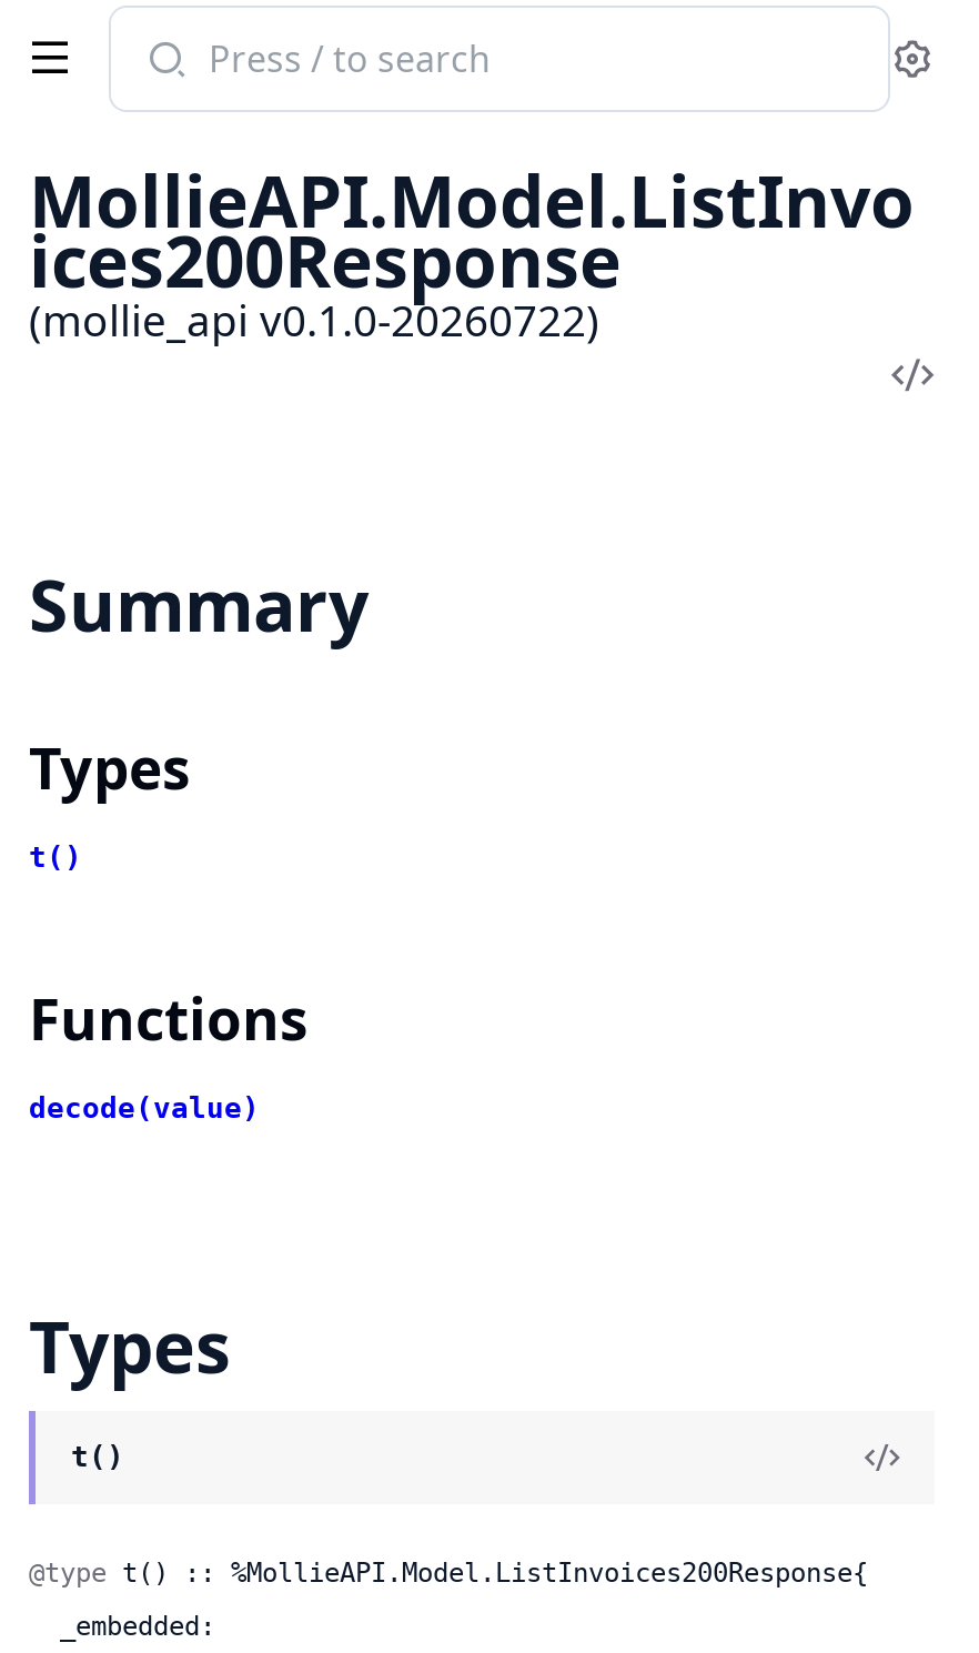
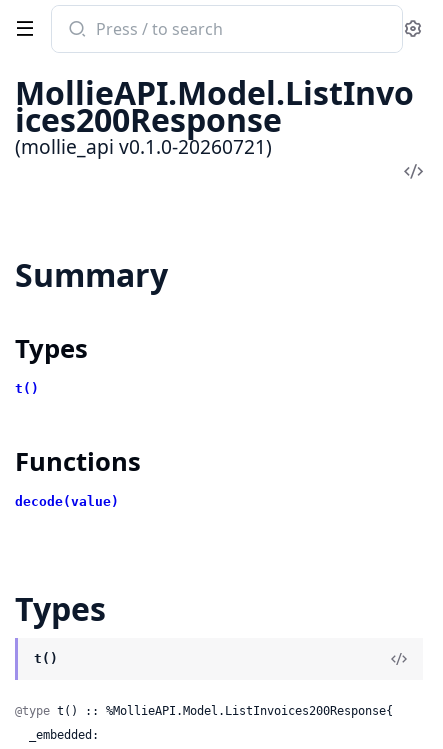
- (mollie_api v0.1.0-20260722)
+ (mollie_api v0.1.0-20260721)
